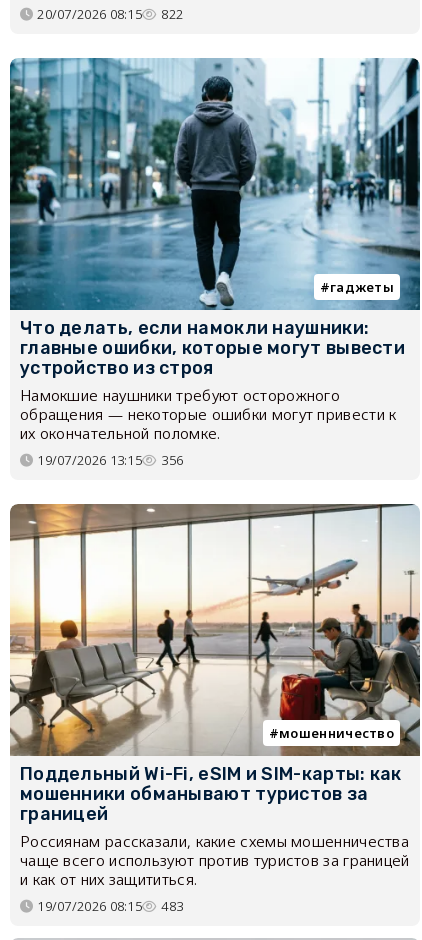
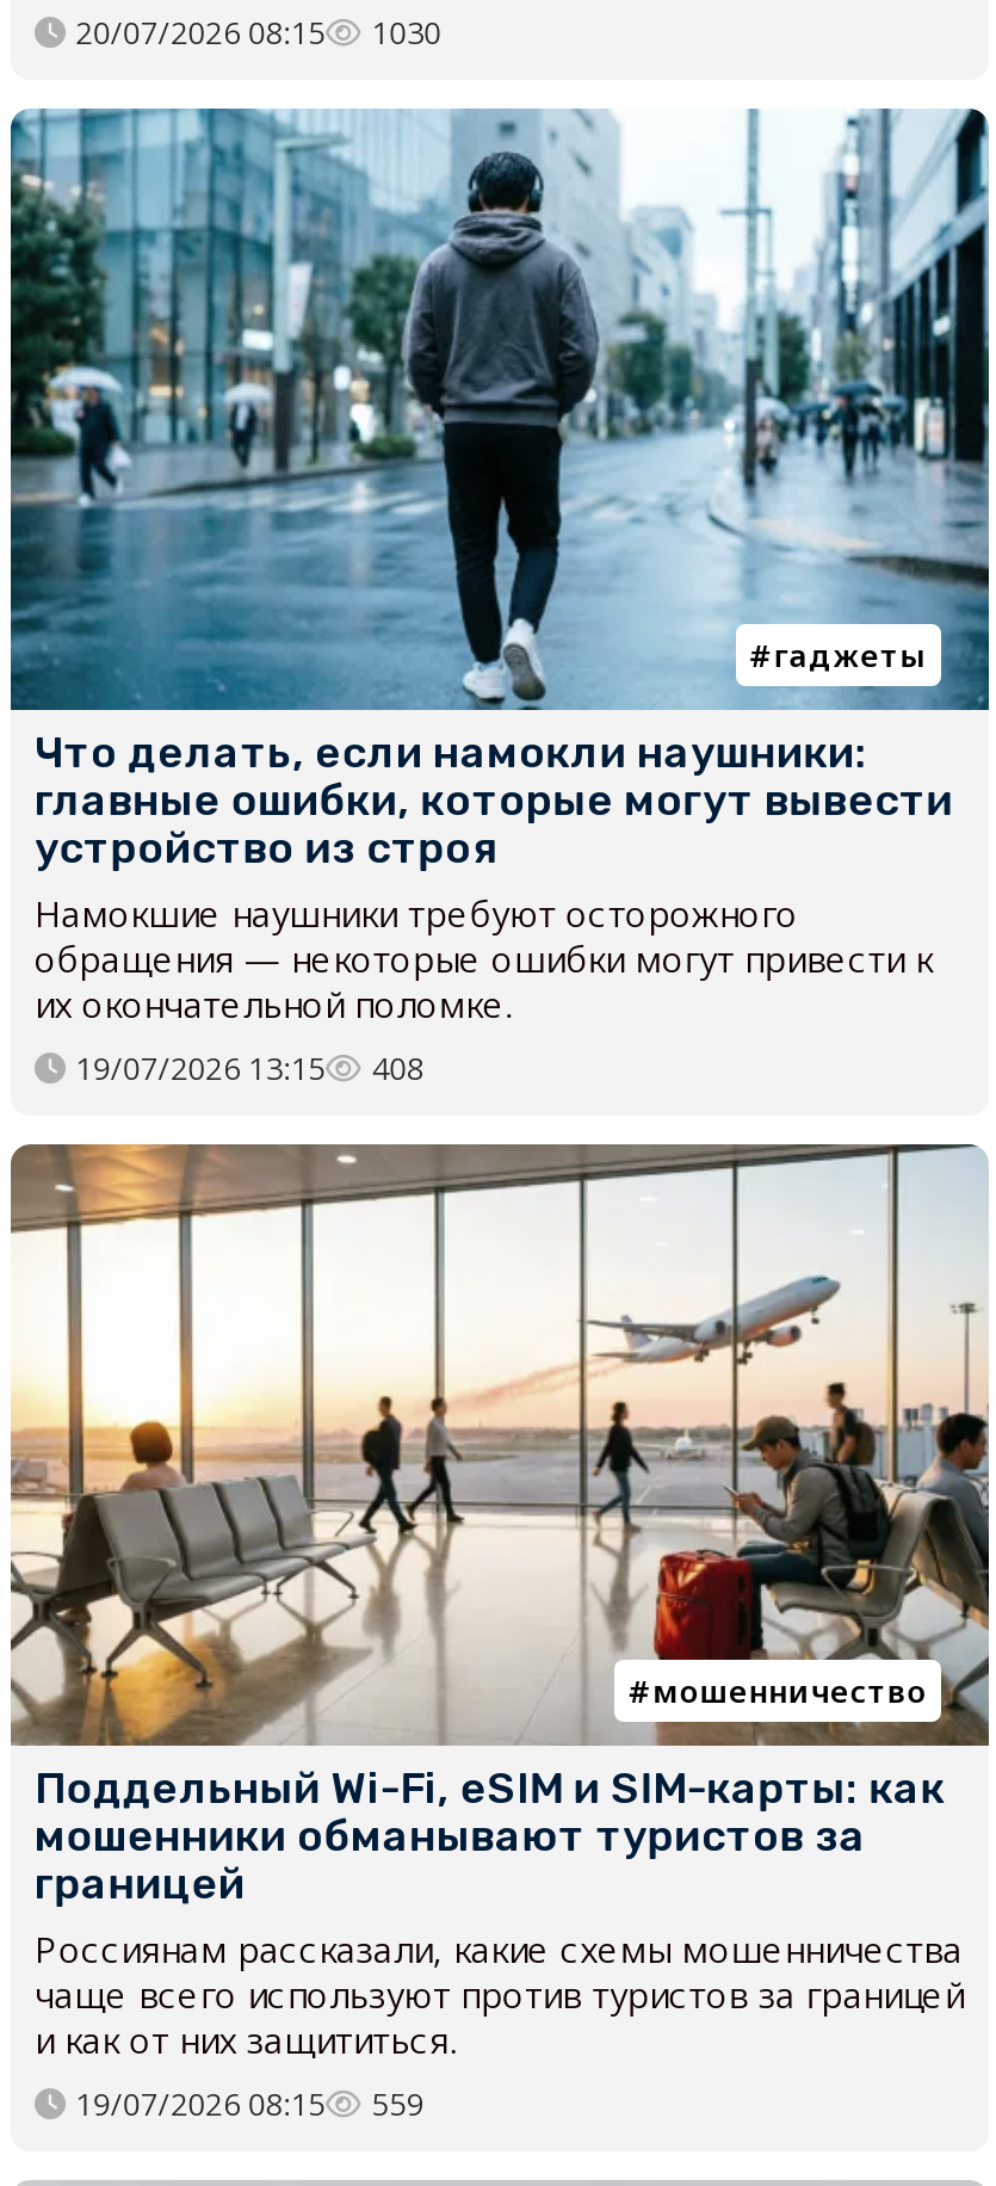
- 20/07/2026 08:15 822
+ 20/07/2026 08:15 1030

- 19/07/2026 13:15 356
+ 19/07/2026 13:15 408

- 19/07/2026 08:15 483
+ 19/07/2026 08:15 559
